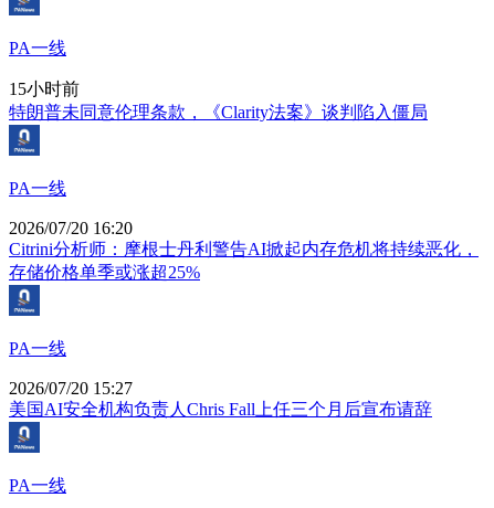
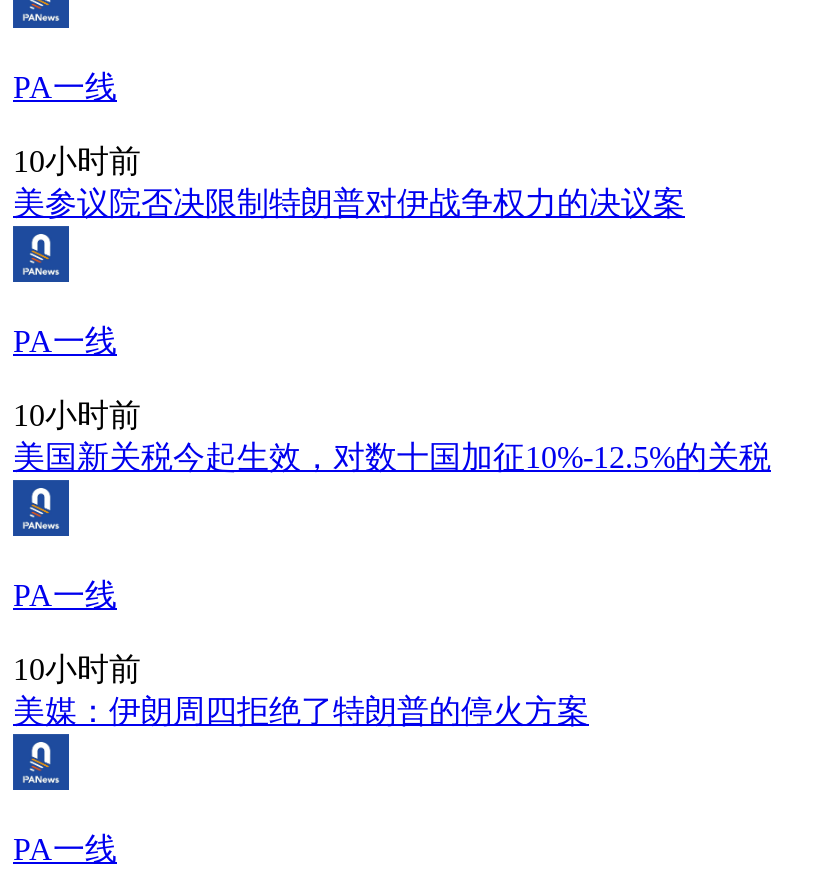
- 15小时前
- 特朗普未同意伦理条款，《Clarity法案》谈判陷入僵局
+ 10小时前
+ 美参议院否决限制特朗普对伊战争权力的决议案

- 2026/07/20 16:20
- Citrini分析师：摩根士丹利警告AI掀起内存危机将持续恶化，
- 存储价格单季或涨超25%
+ 10小时前
+ 美国新关税今起生效，对数十国加征10%-12.5%的关税

- 2026/07/20 15:27
- 美国AI安全机构负责人Chris Fall上任三个月后宣布请辞
+ 10小时前
+ 美媒：伊朗周四拒绝了特朗普的停火方案
